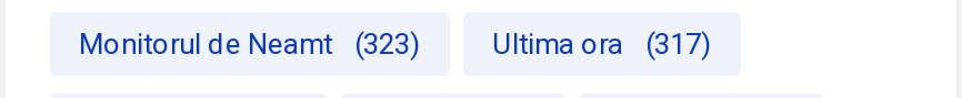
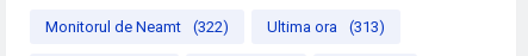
- Monitorul de Neamt (323)
+ Monitorul de Neamt (322)

- Ultima ora (317)
+ Ultima ora (313)
